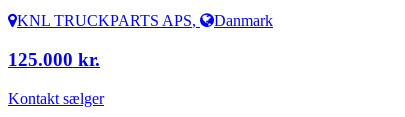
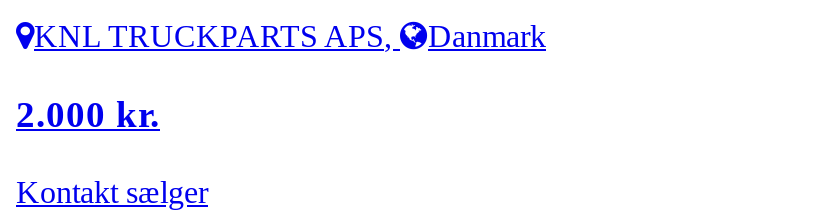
- 125.000 kr.
+ 2.000 kr.
